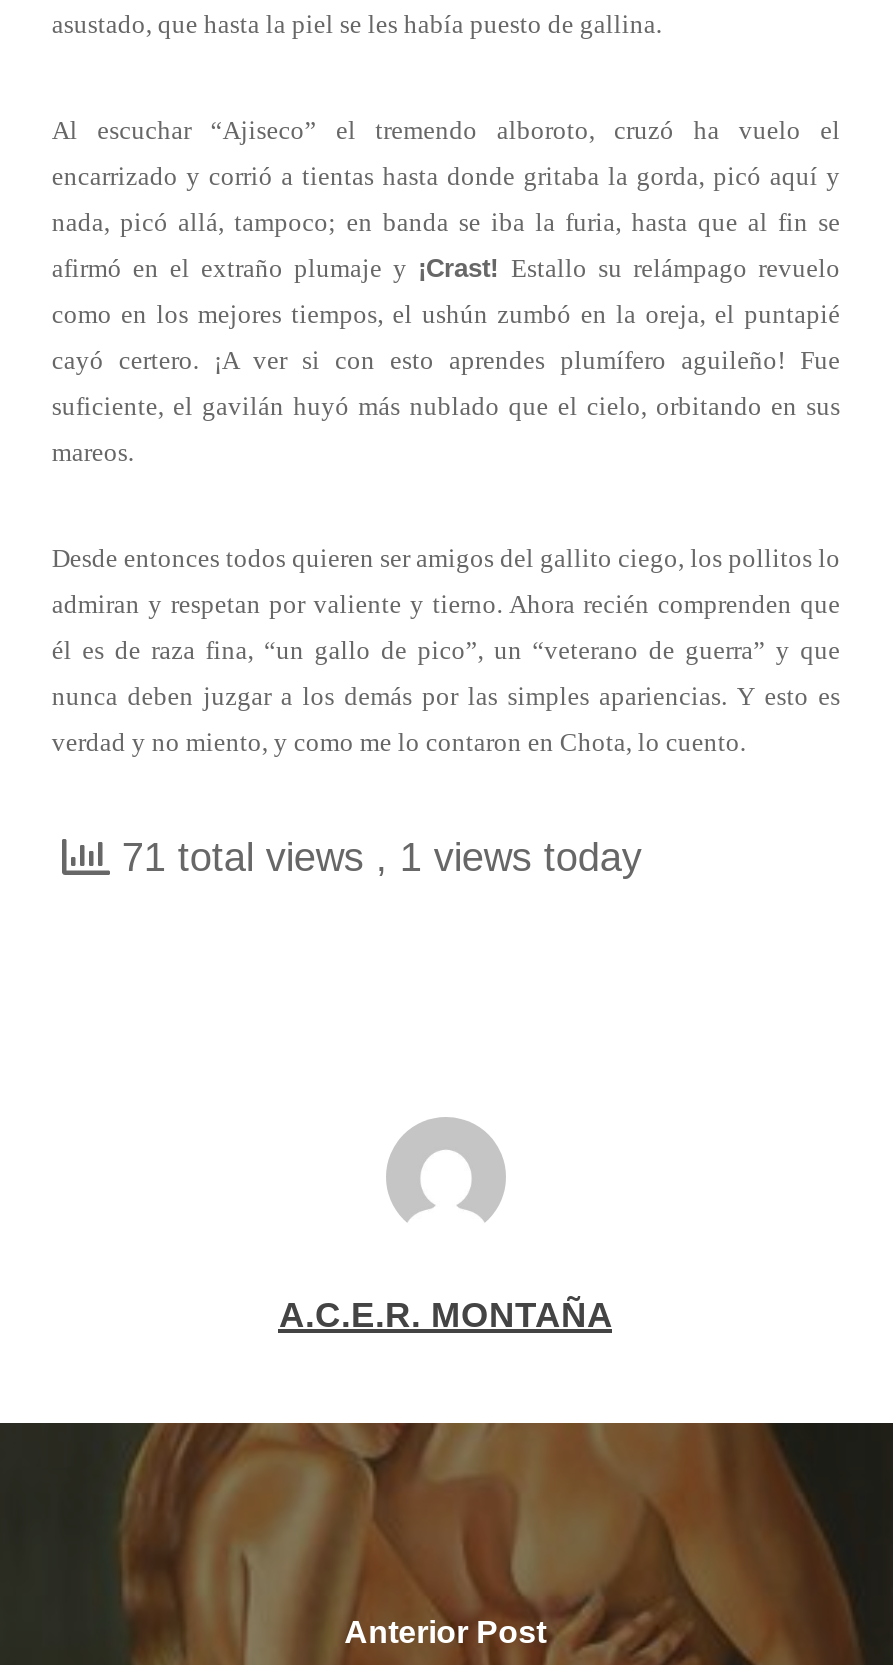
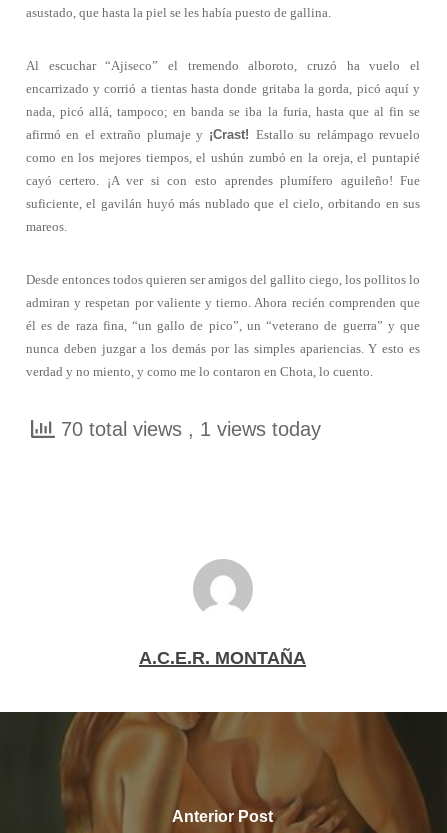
- 71 total views, 1 views today
+ 70 total views, 1 views today
